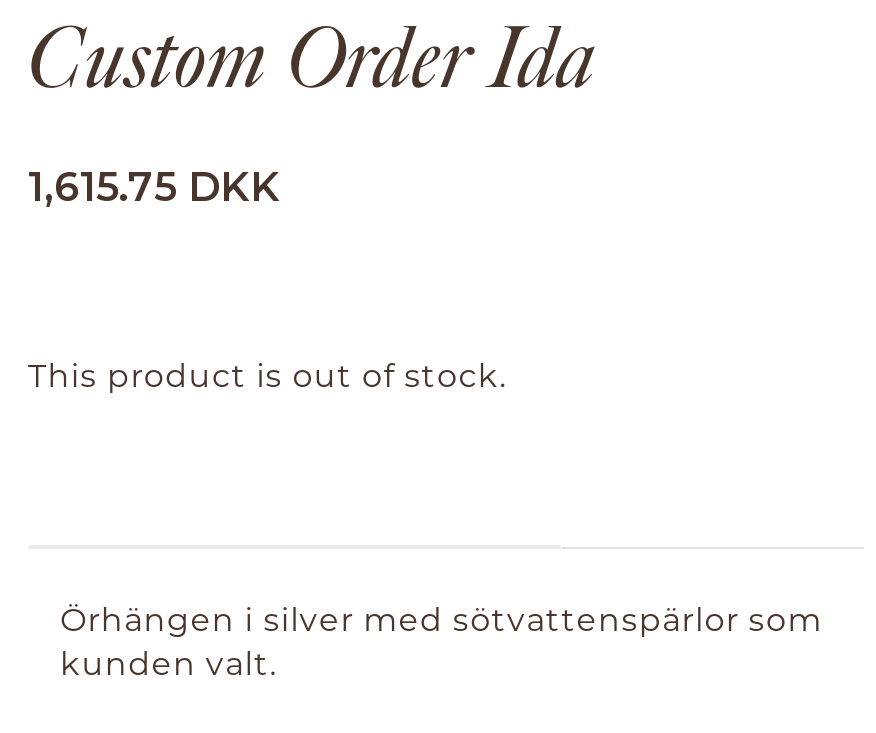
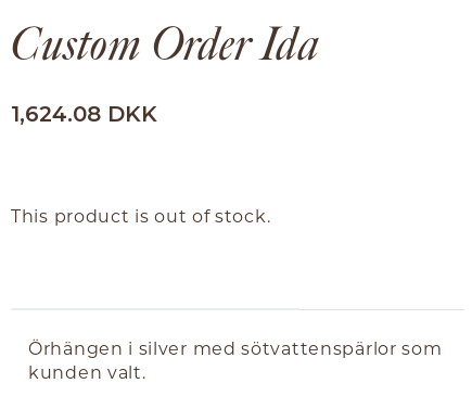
- 1,615.75 DKK
+ 1,624.08 DKK
